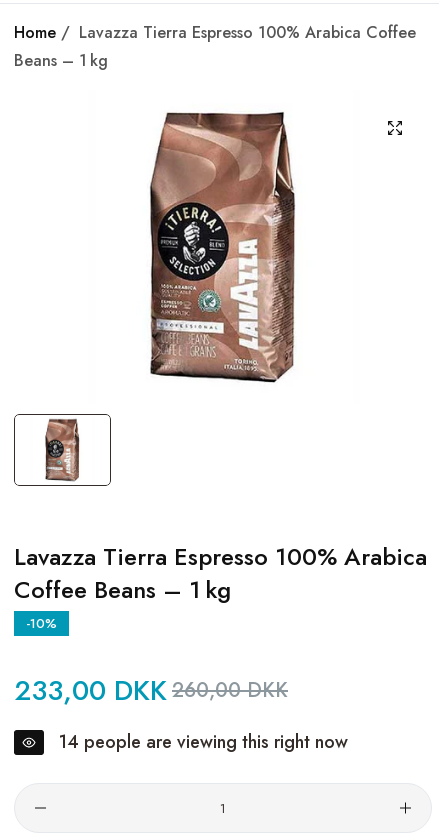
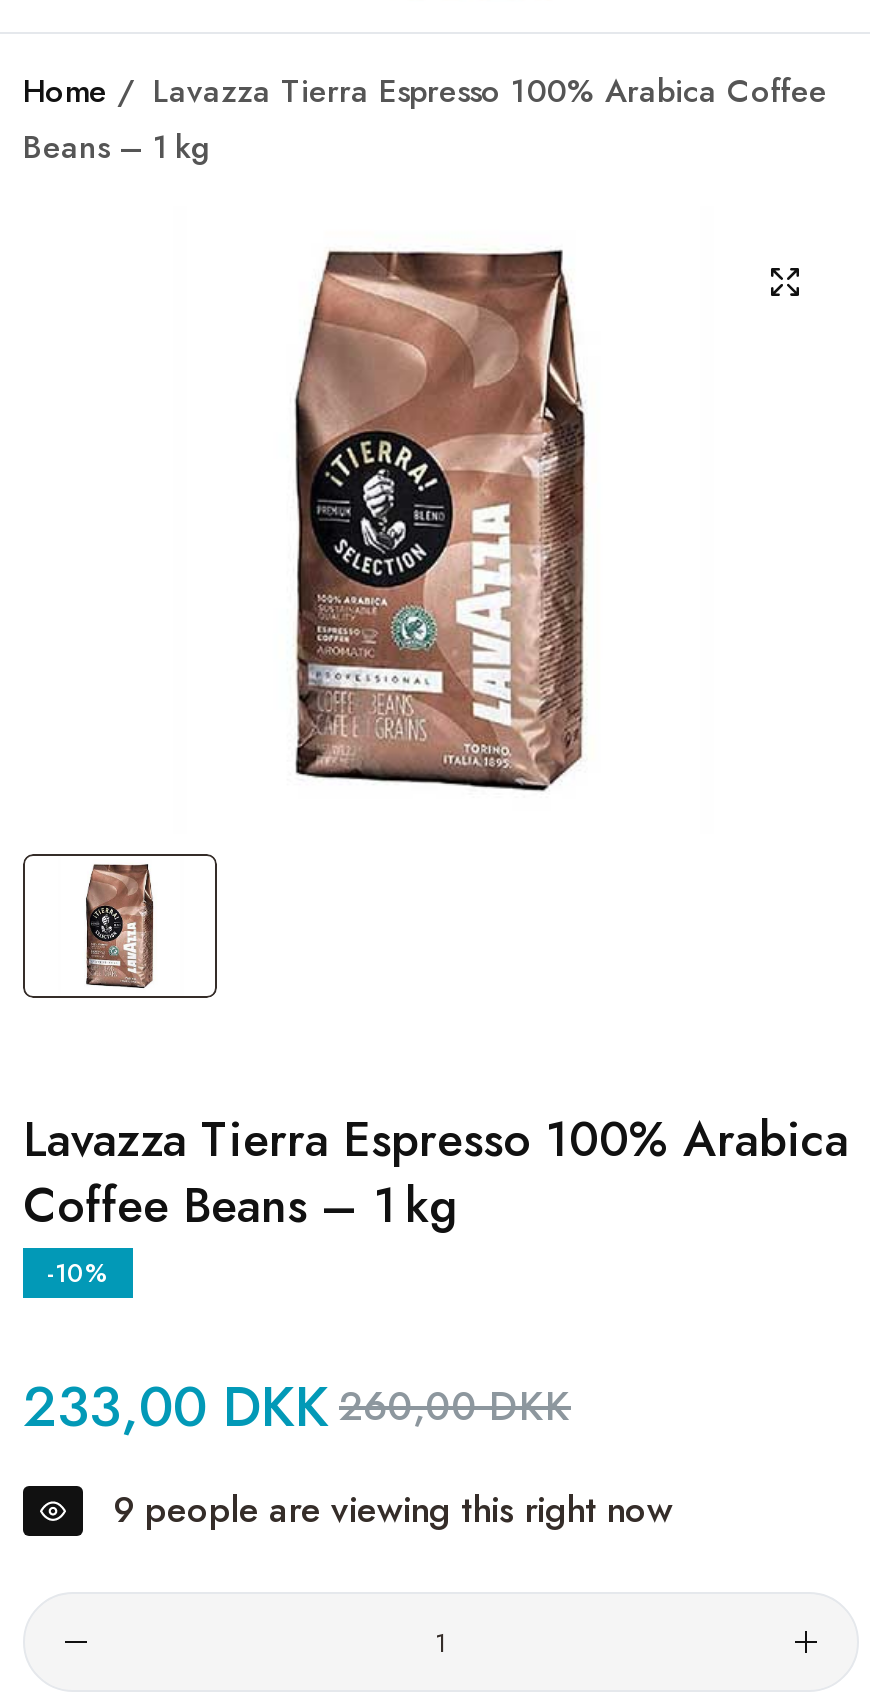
- 14 people are viewing this right now
+ 9 people are viewing this right now
